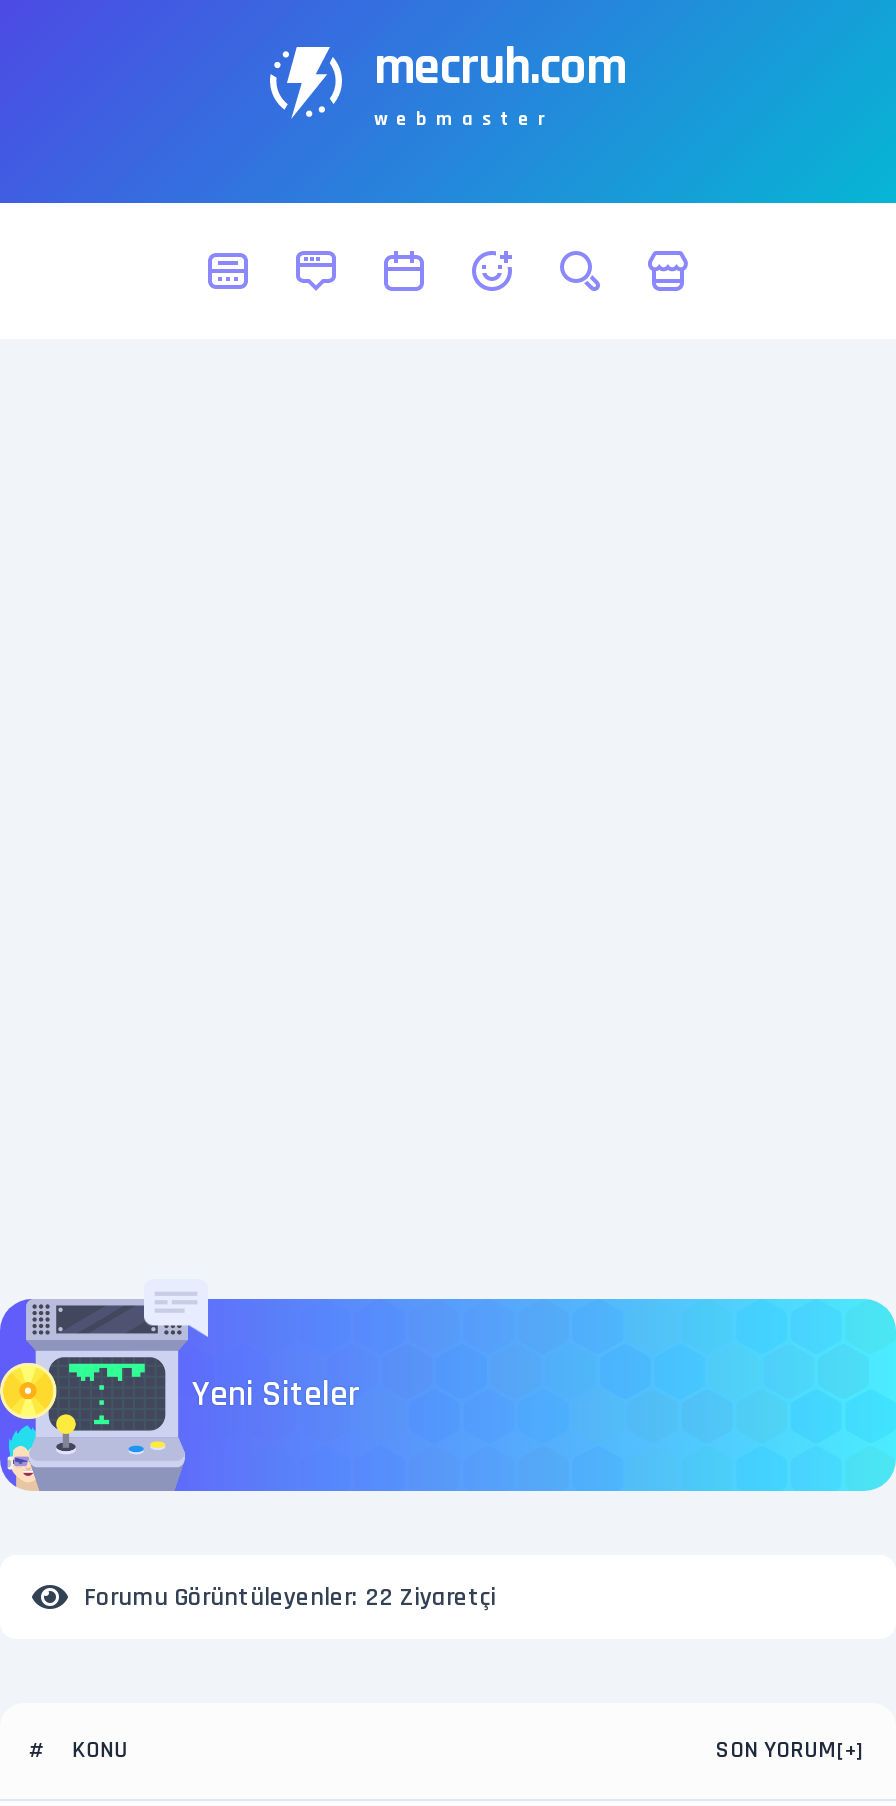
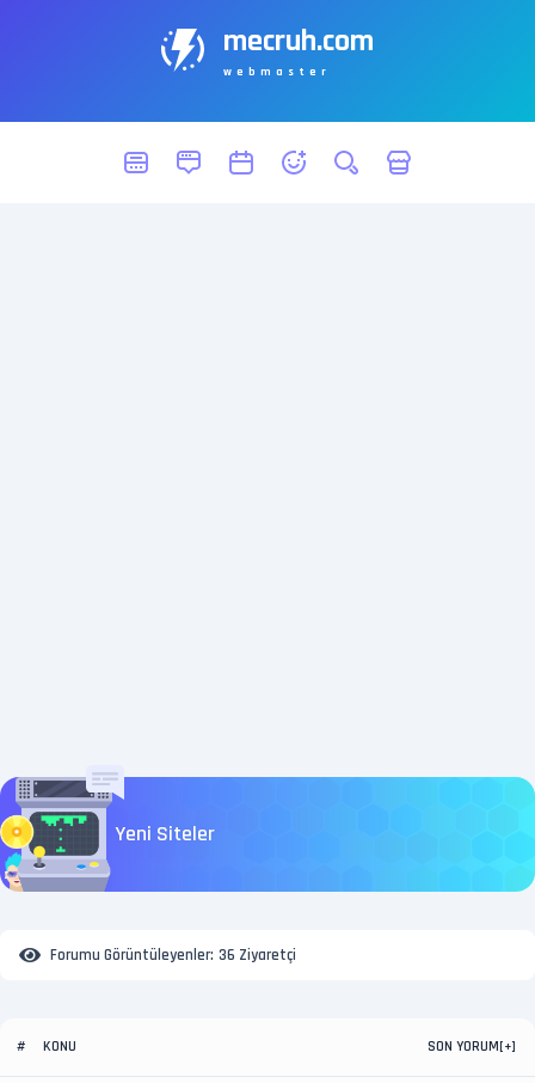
- Forumu Görüntüleyenler: 22 Ziyaretçi
+ Forumu Görüntüleyenler: 36 Ziyaretçi
